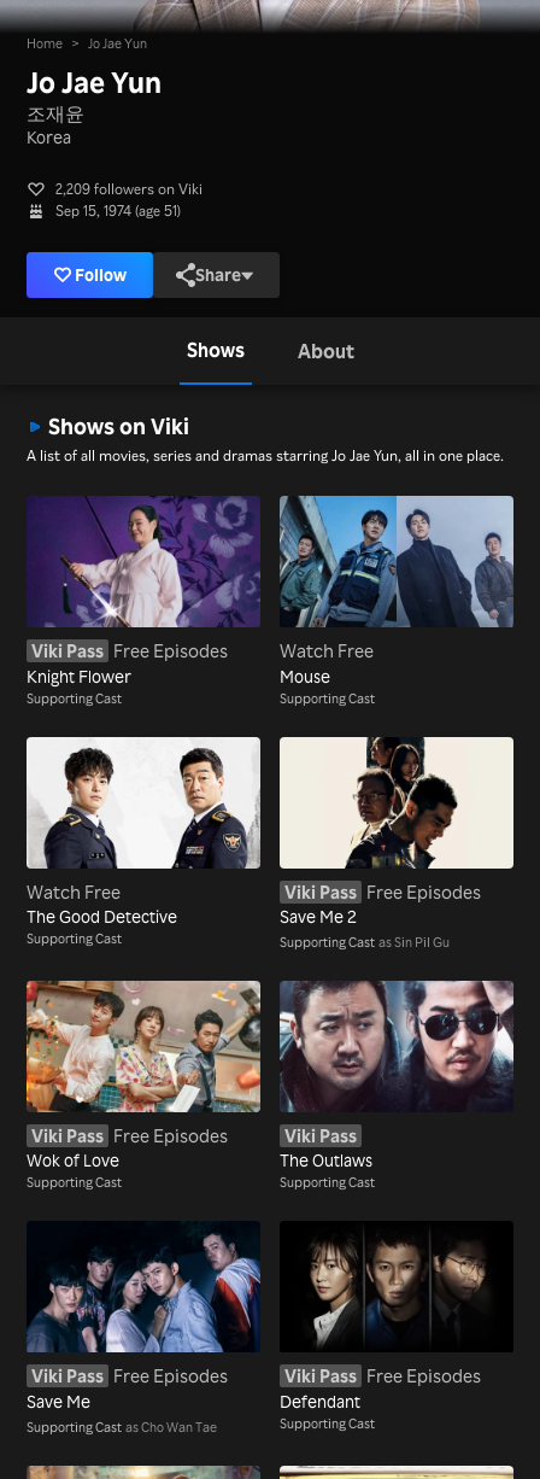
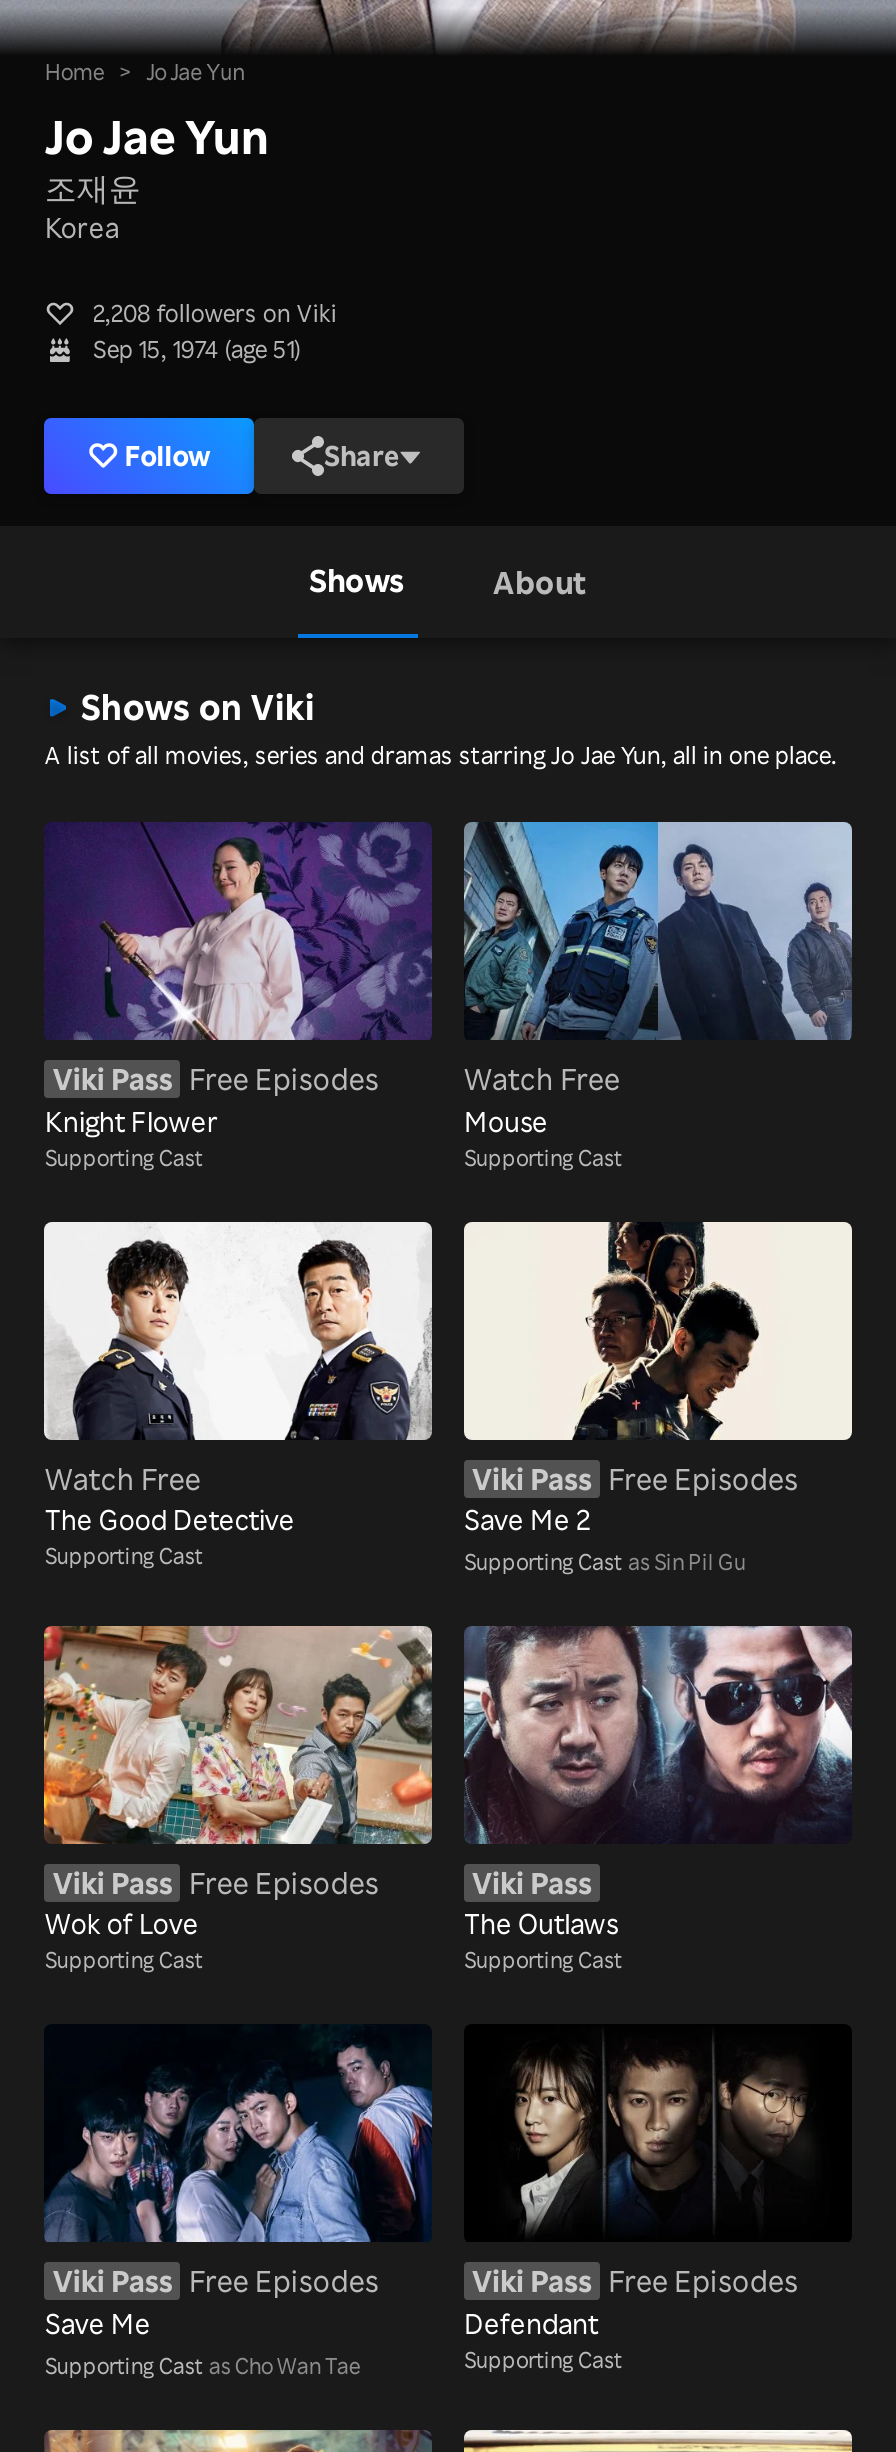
- 2,209 followers on Viki
+ 2,208 followers on Viki
